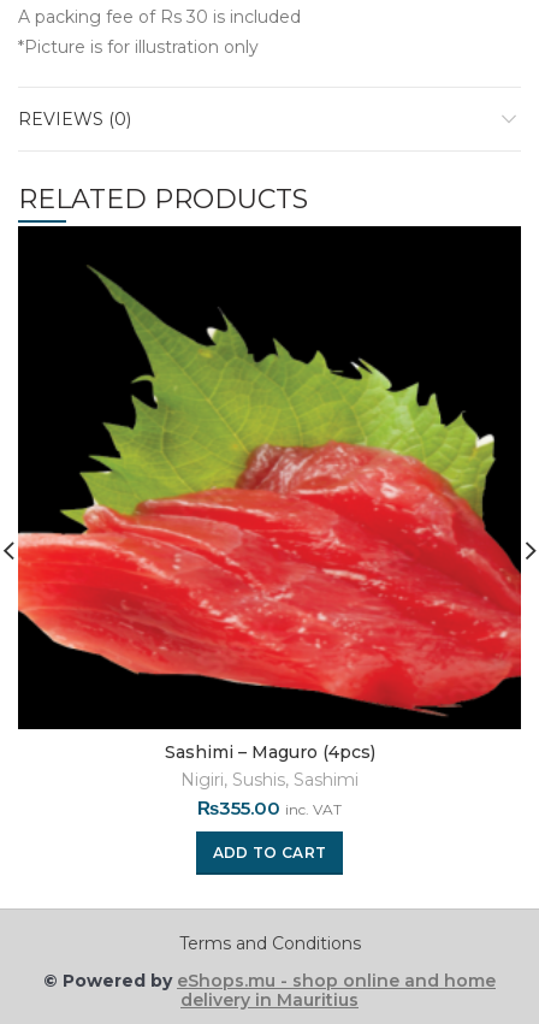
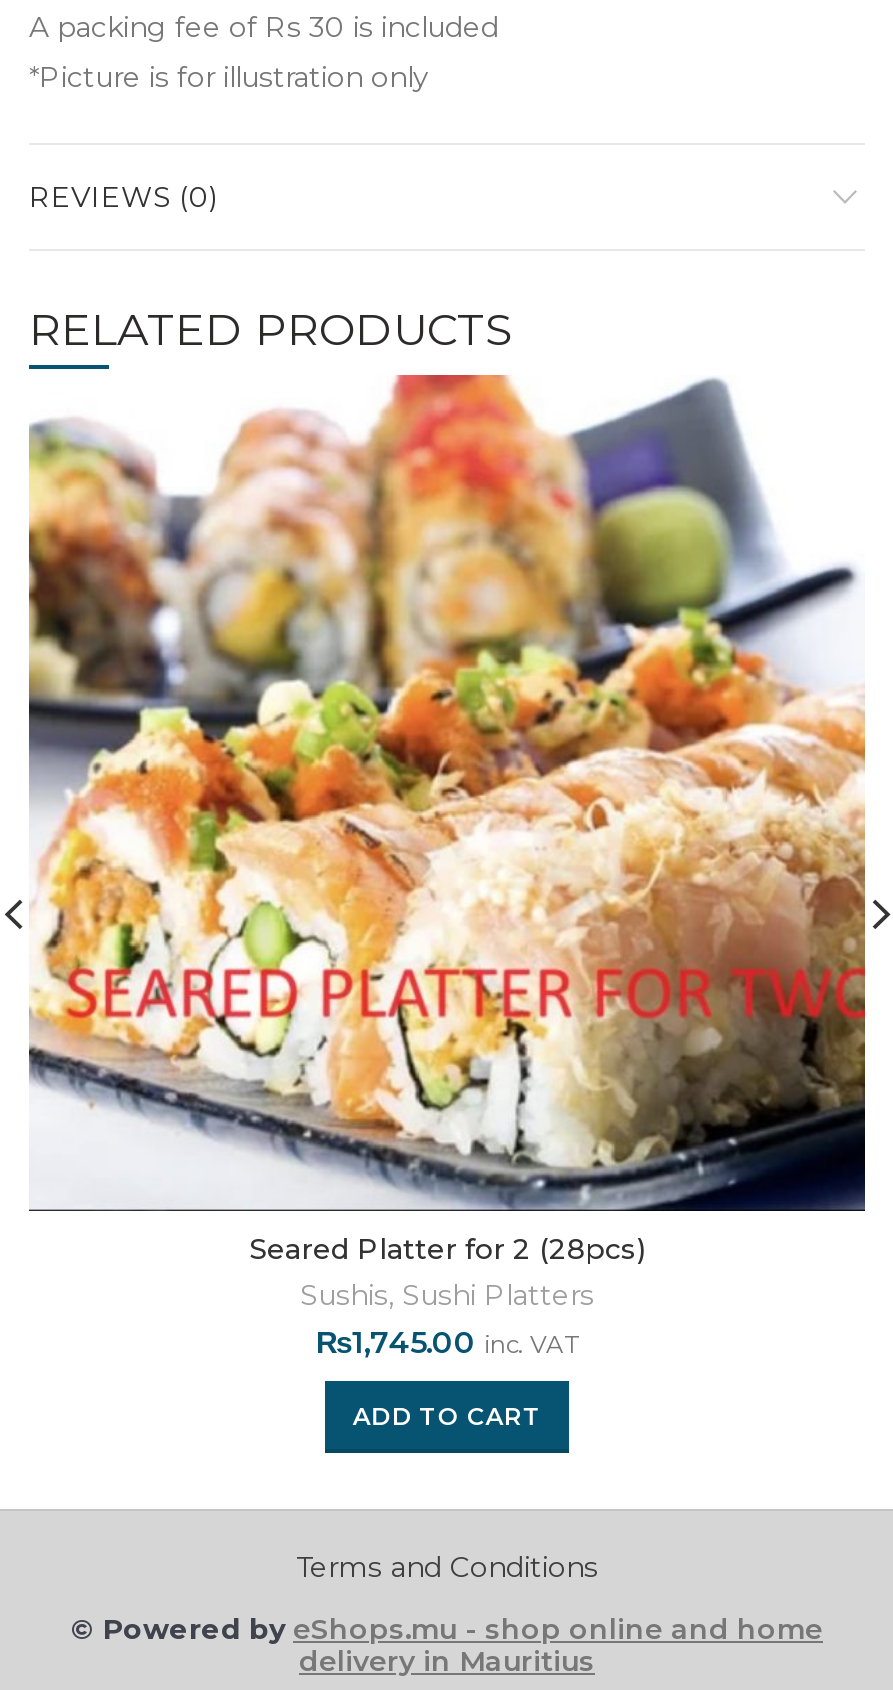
- [image]
- Sashimi – Maguro (4pcs)
- Nigiri, Sushis, Sashimi
- ₨355.00 inc. VAT
+ [image]
+ Seared Platter for 2 (28pcs)
+ Sushis, Sushi Platters
+ ₨1,745.00 inc. VAT
